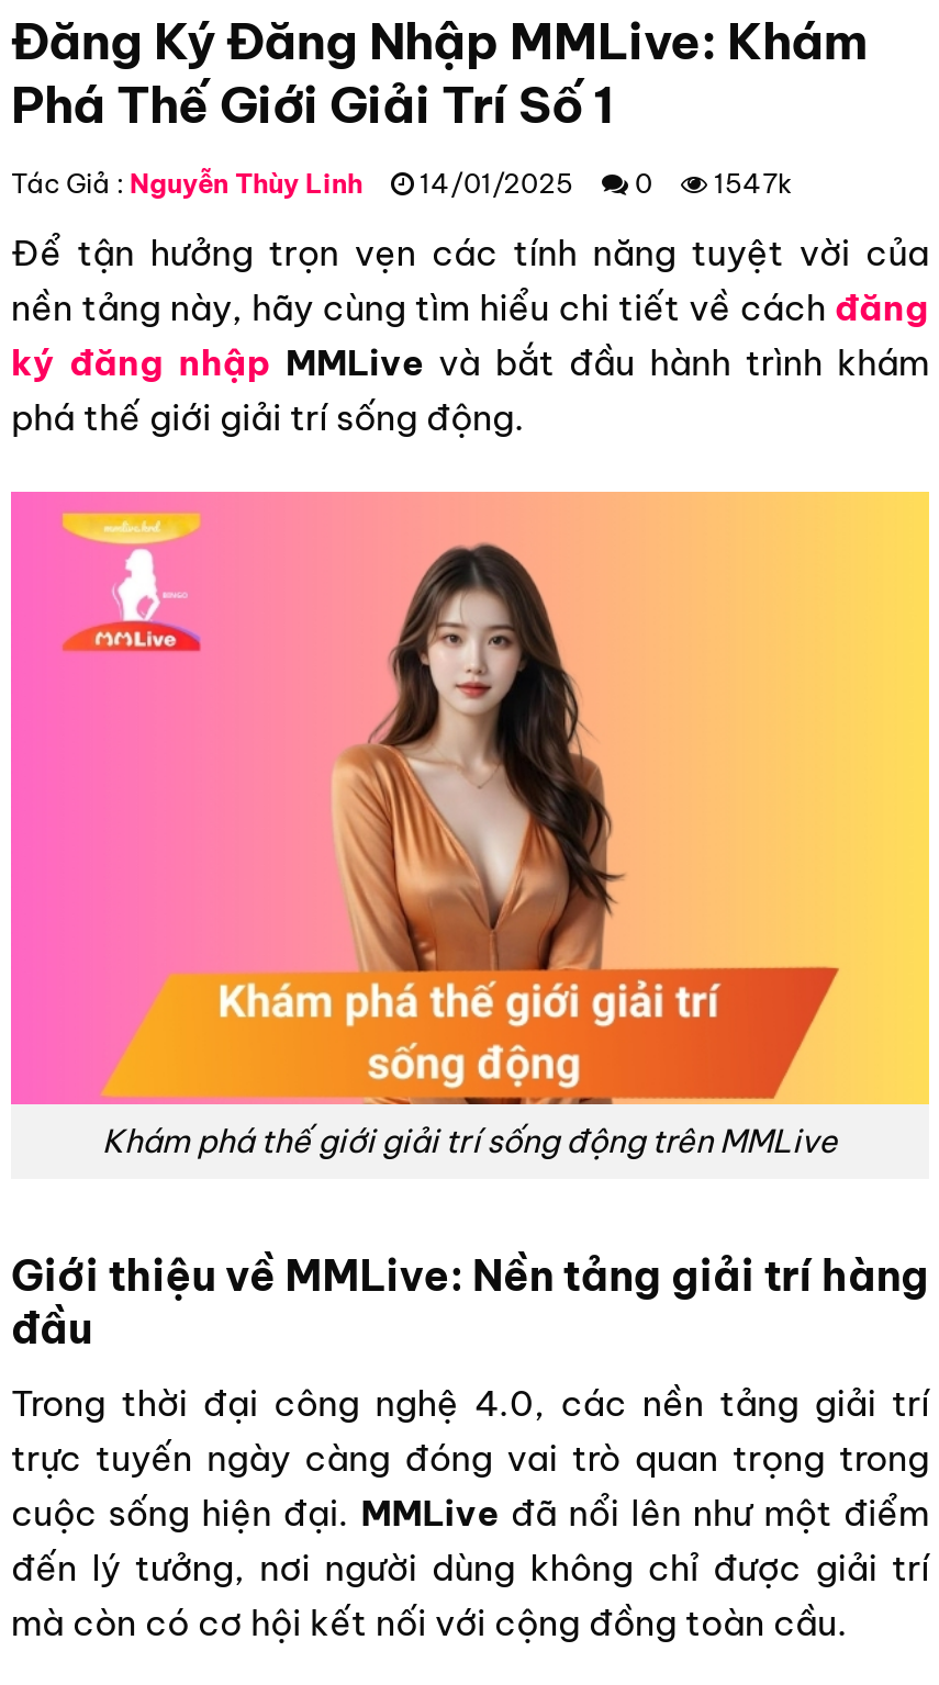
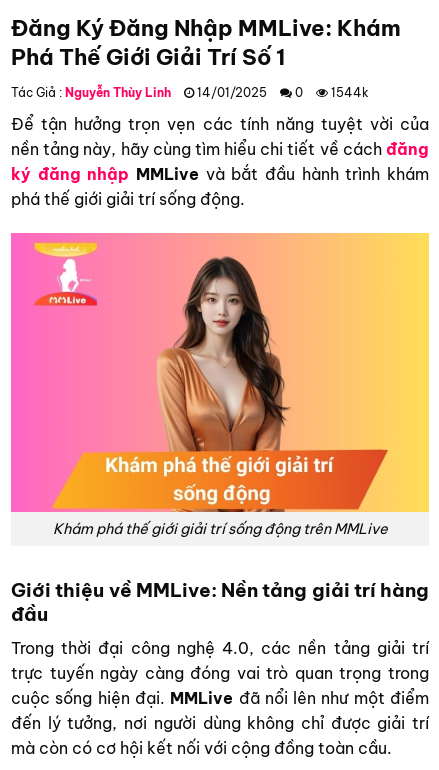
- 1547k
+ 1544k
